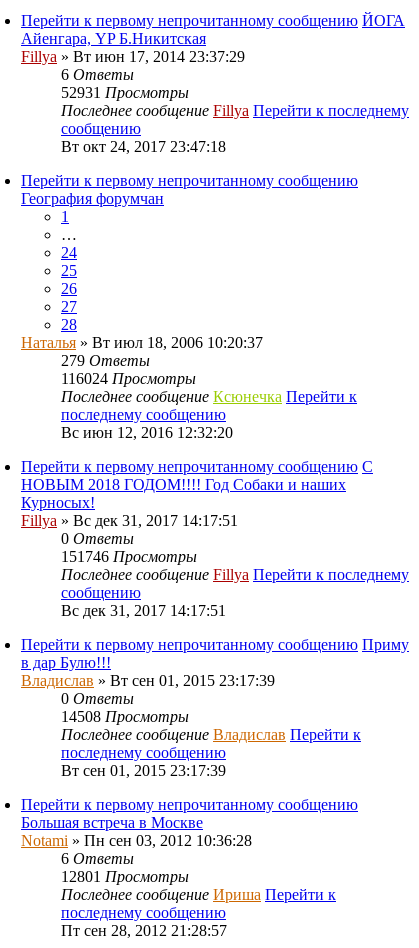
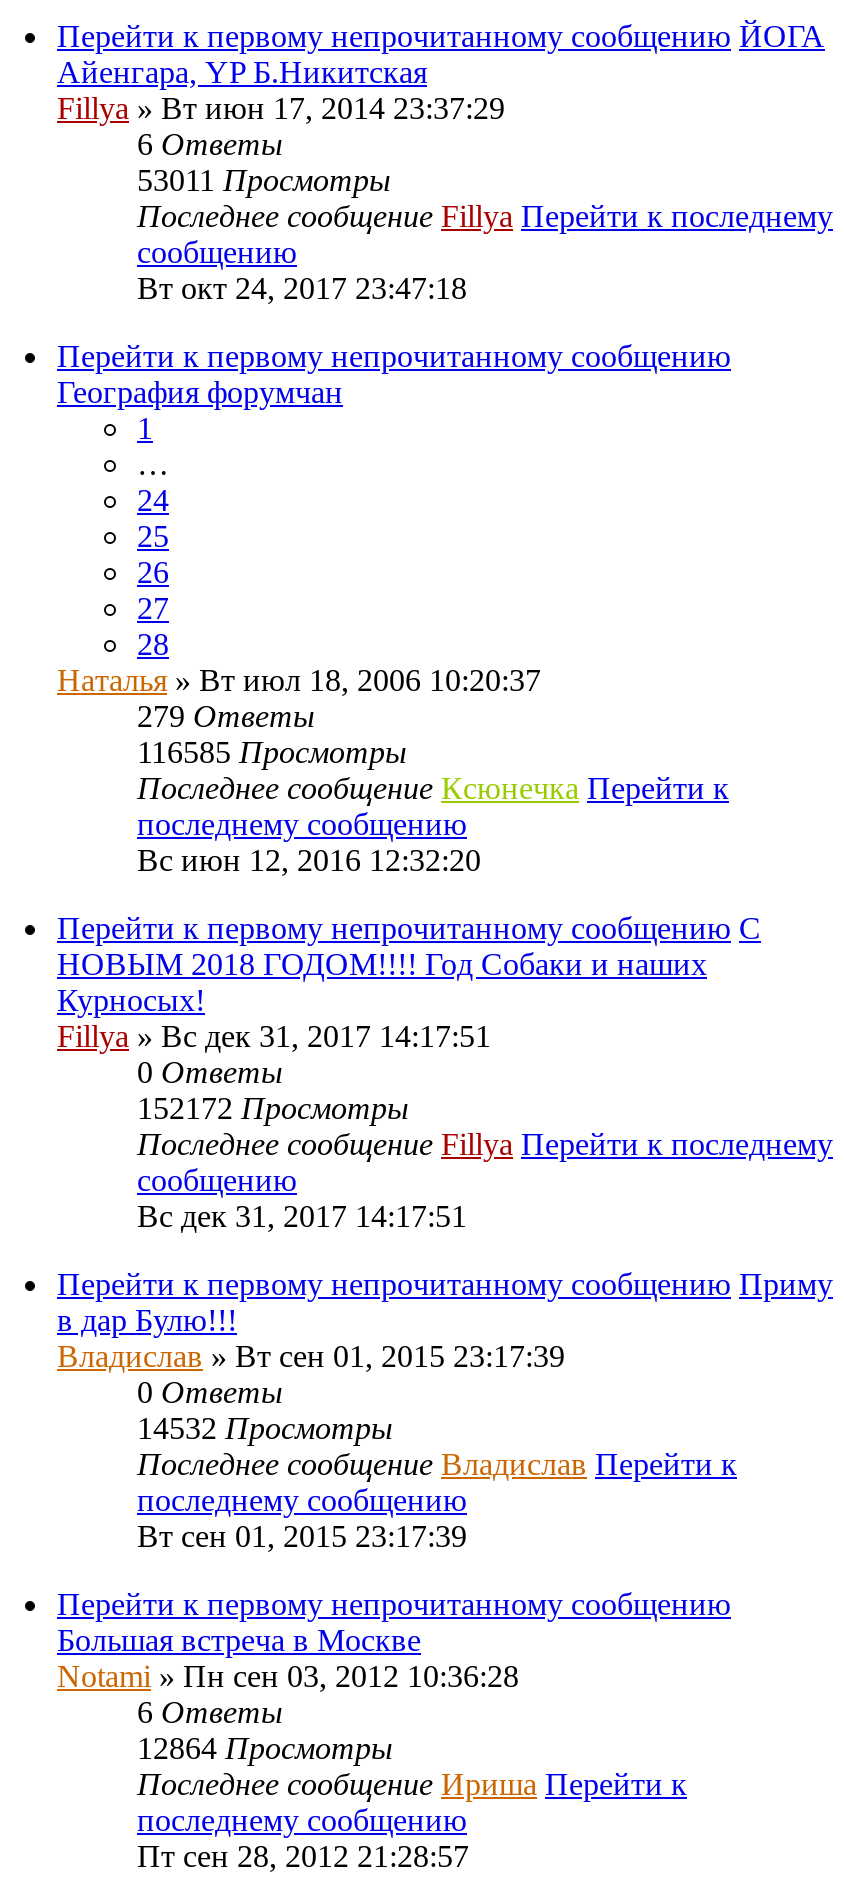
- 52931 Просмотры
+ 53011 Просмотры

- 116024 Просмотры
+ 116585 Просмотры

- 151746 Просмотры
+ 152172 Просмотры

- 14508 Просмотры
+ 14532 Просмотры

- 12801 Просмотры
+ 12864 Просмотры
